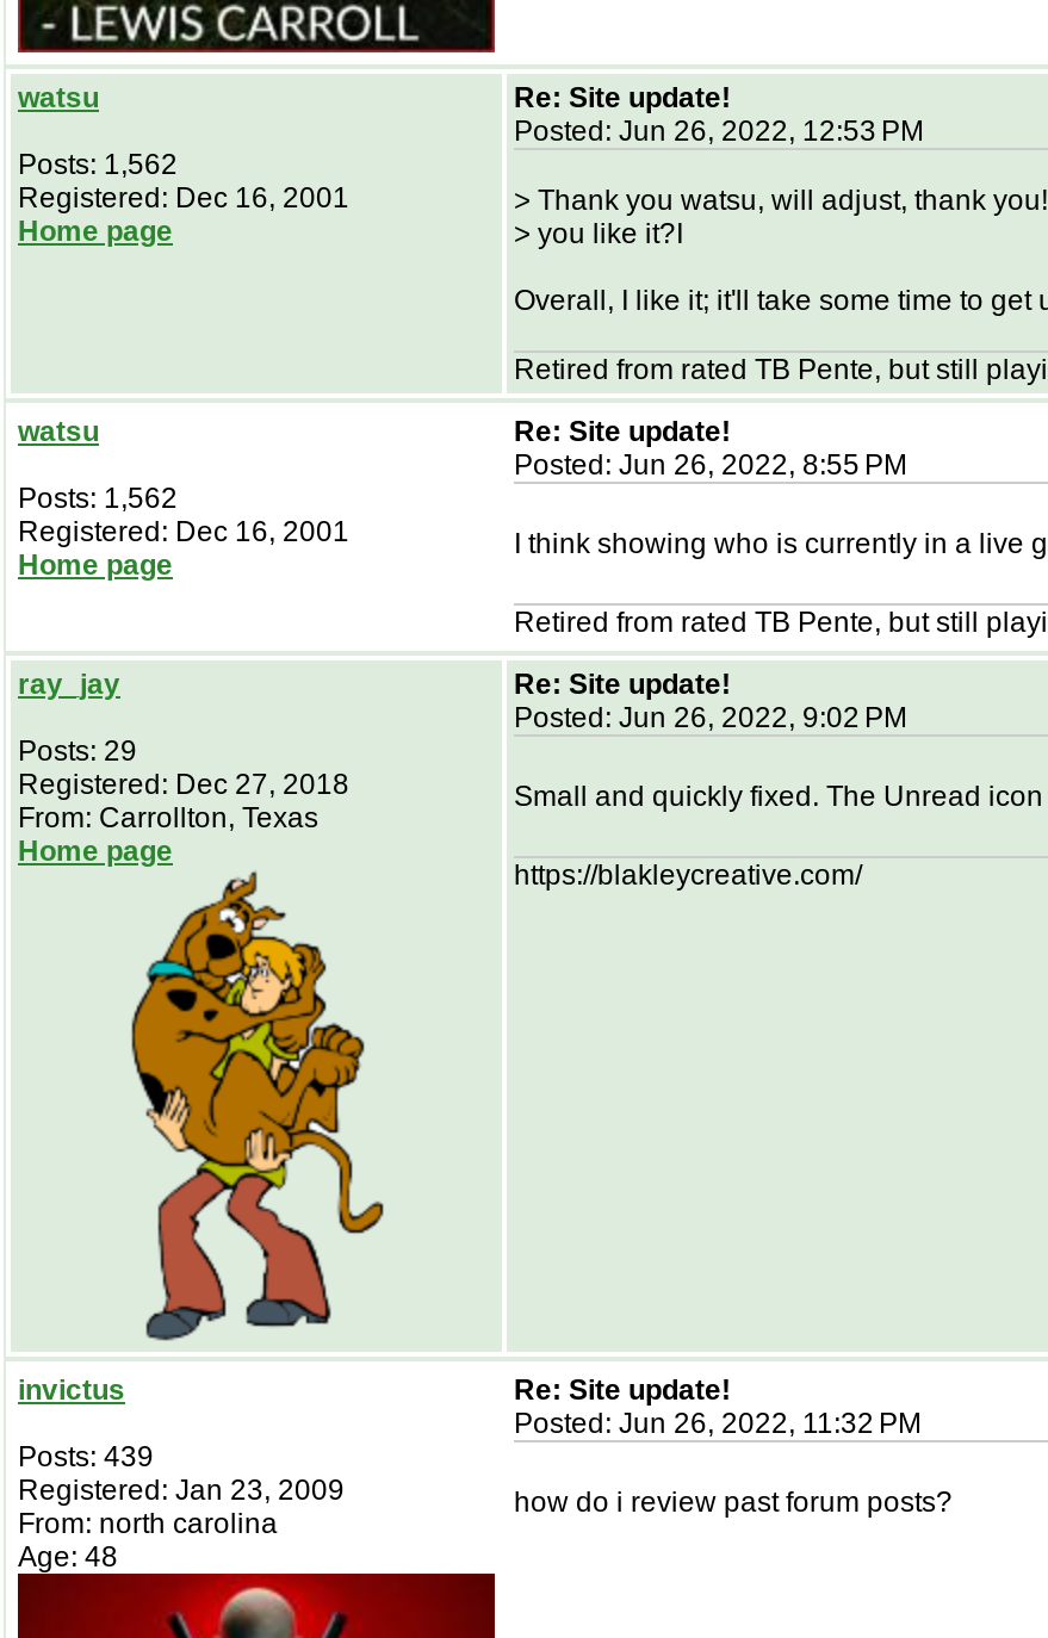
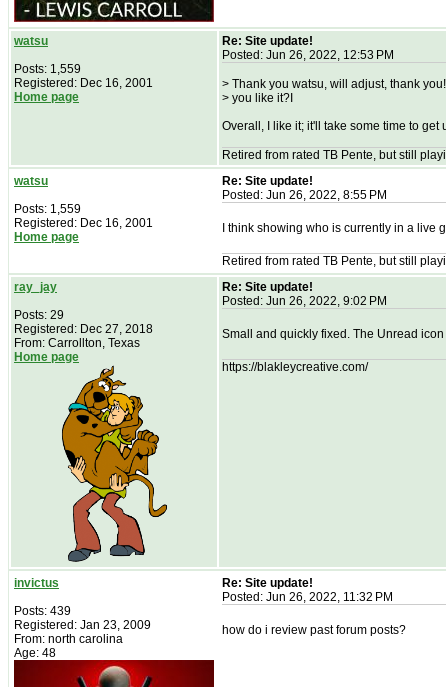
- Posts: 1,562
+ Posts: 1,559

- Posts: 1,562
+ Posts: 1,559
